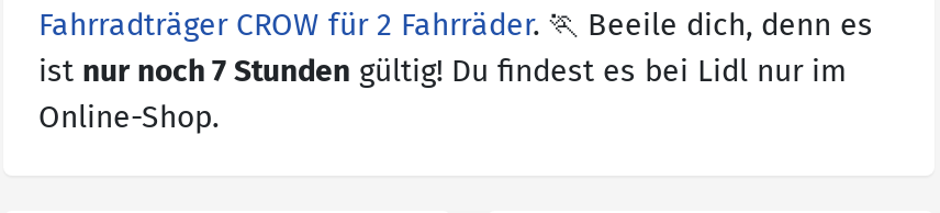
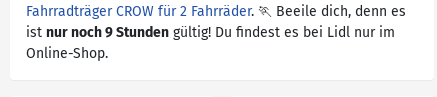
- ist nur noch 7 Stunden gültig! Du findest es bei Lidl nur im
+ ist nur noch 9 Stunden gültig! Du findest es bei Lidl nur im
